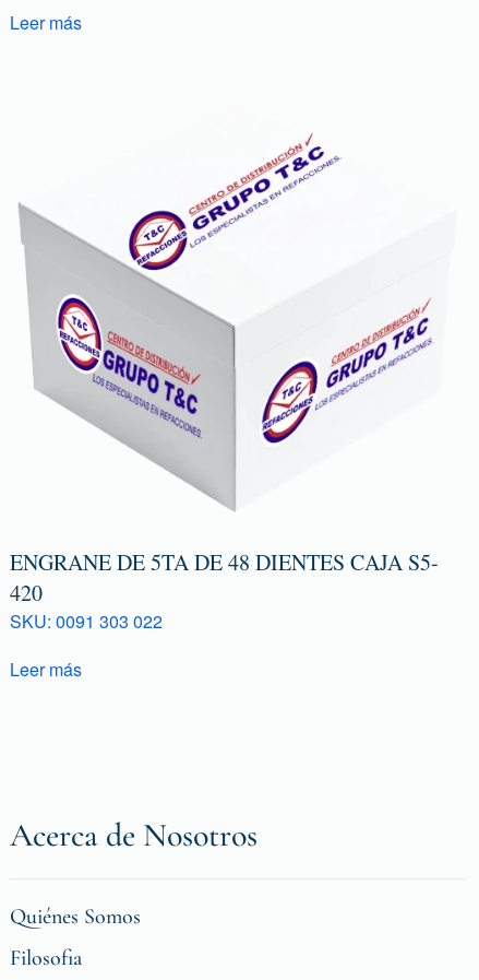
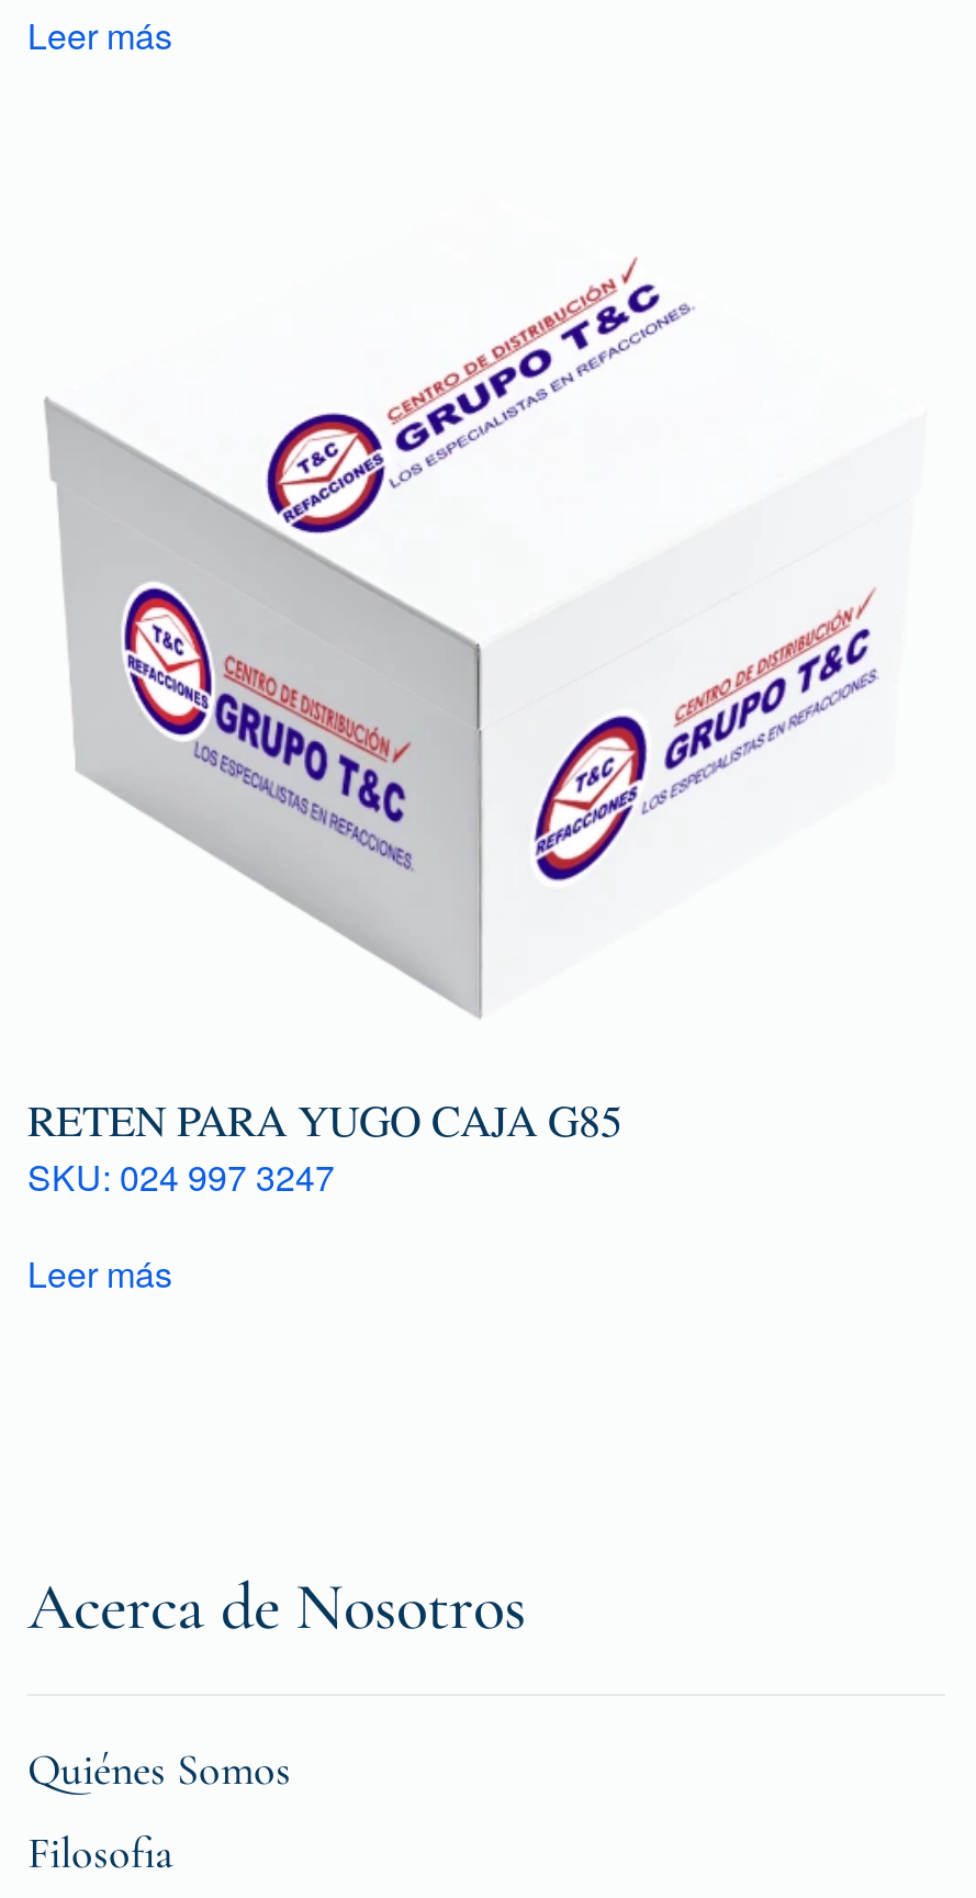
- ENGRANE DE 5TA DE 48 DIENTES CAJA S5-
- 420
- SKU: 0091 303 022
+ RETEN PARA YUGO CAJA G85
+ SKU: 024 997 3247
